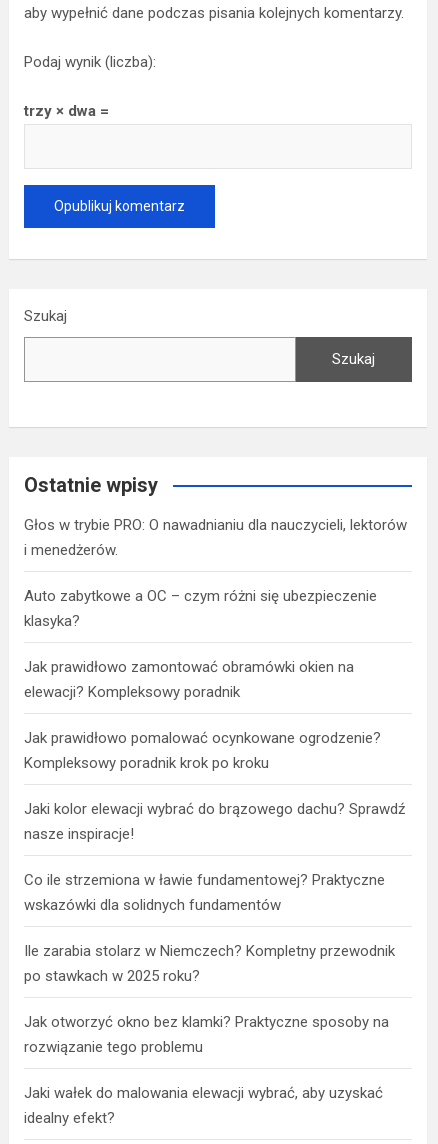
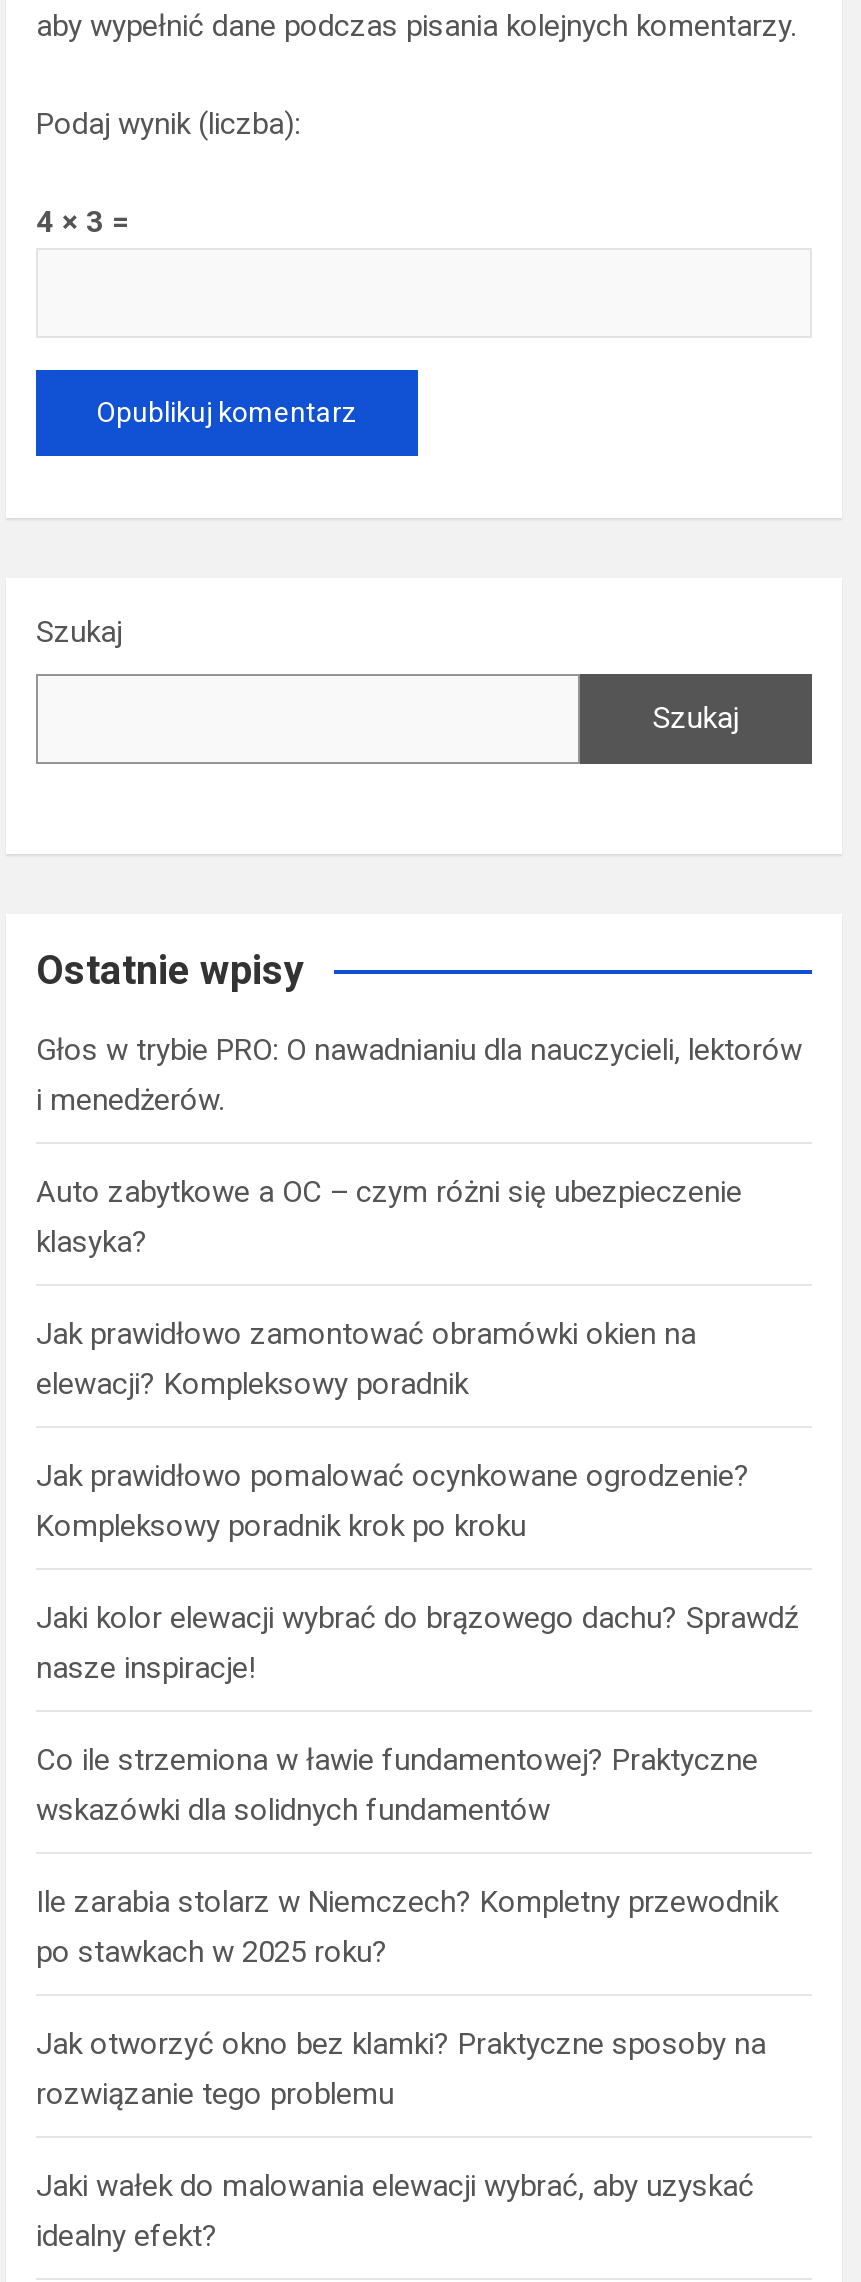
- trzy × dwa =
+ 4 × 3 =
